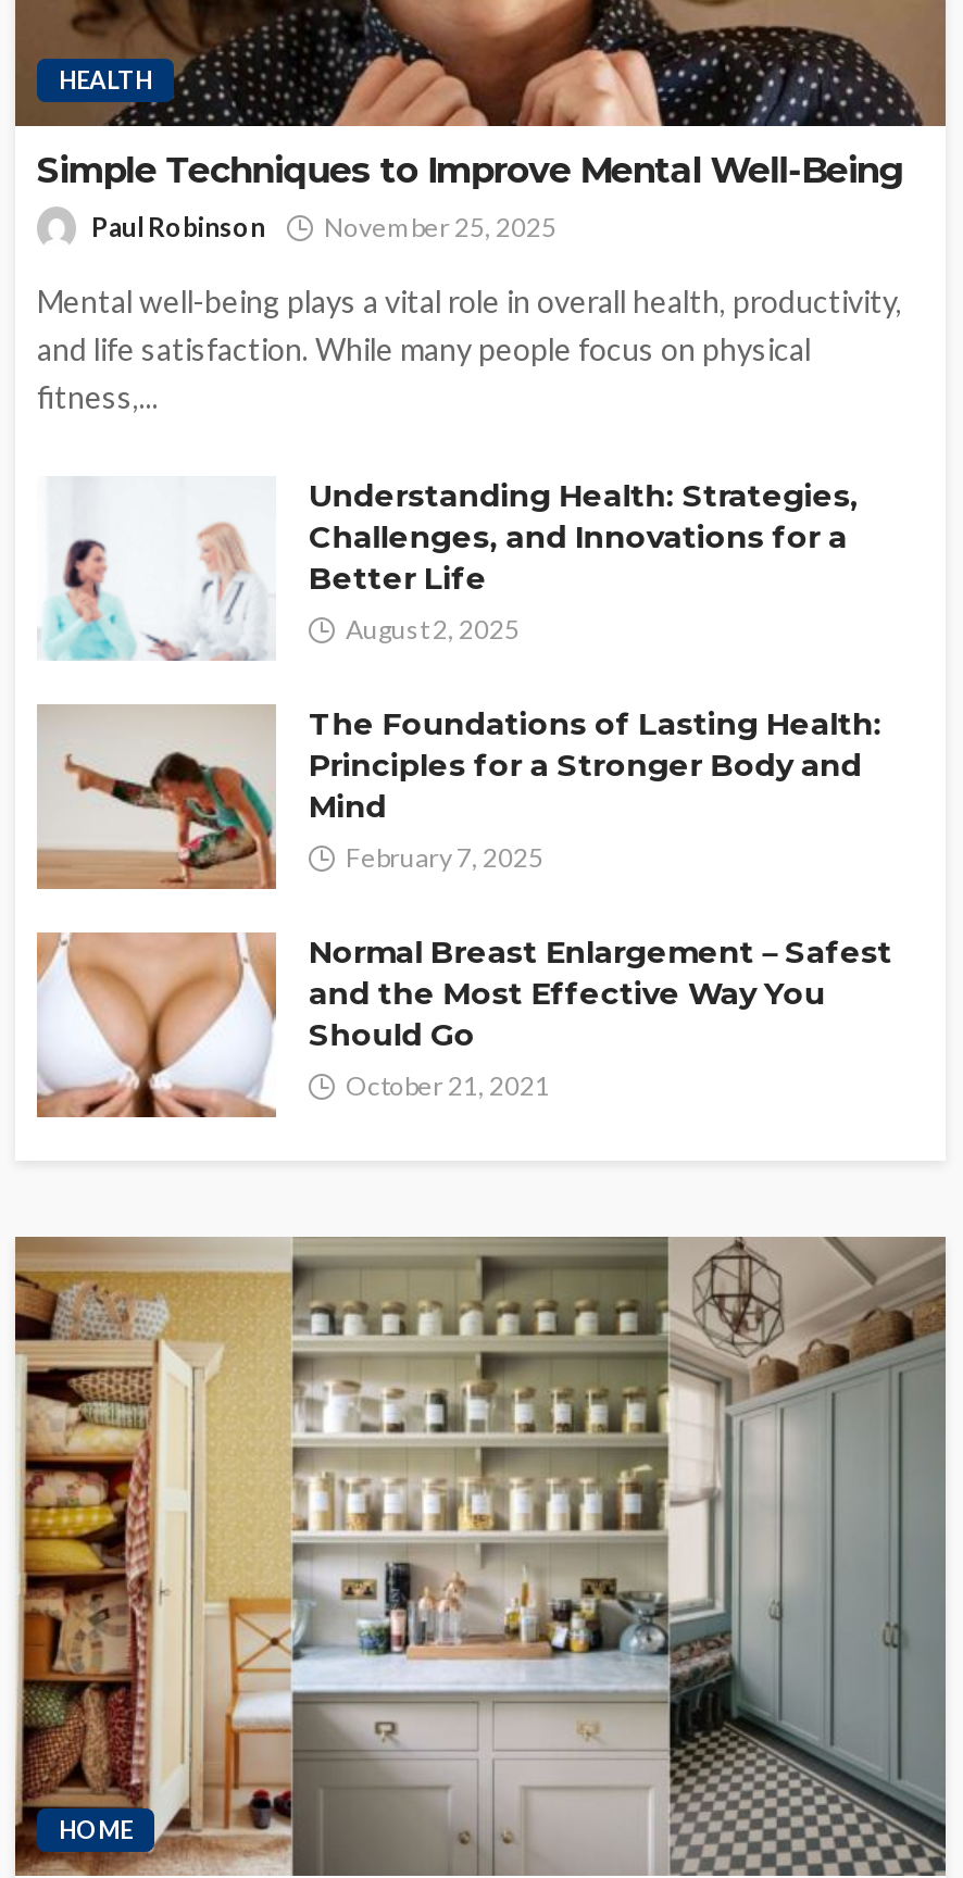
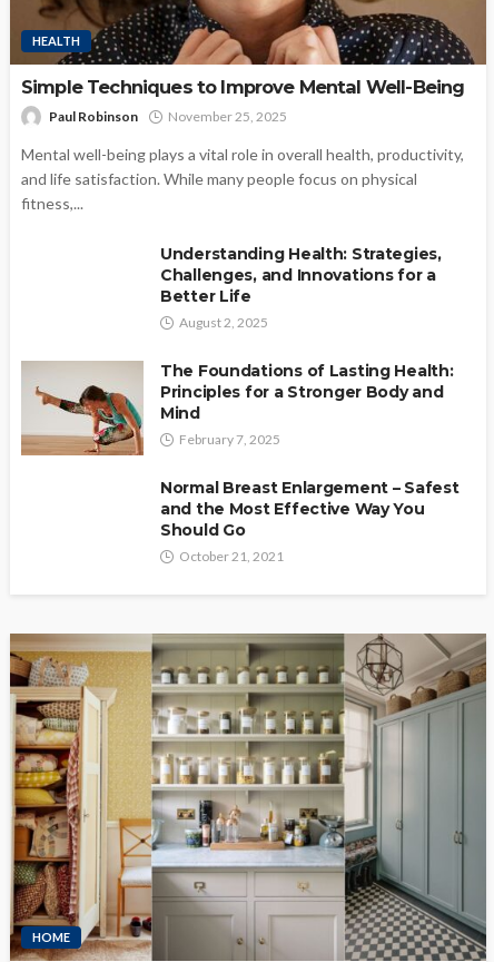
- [image]

- [image]
